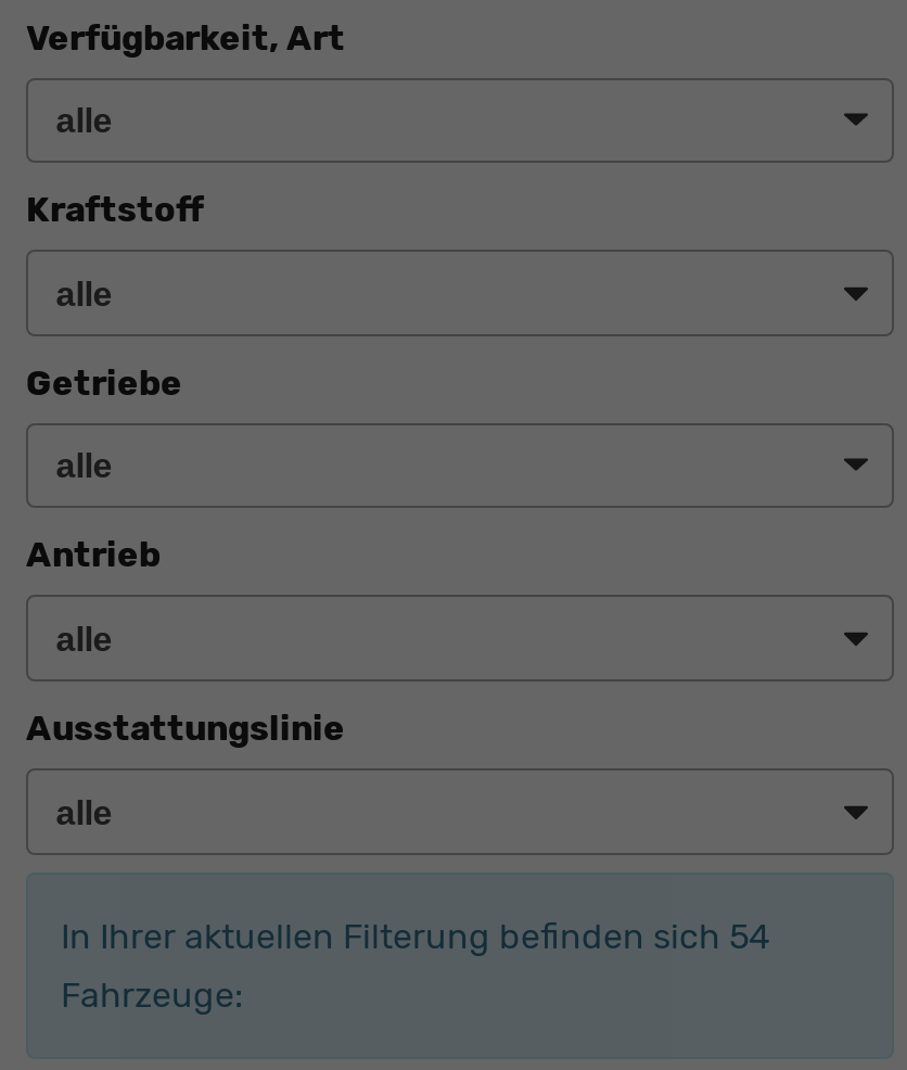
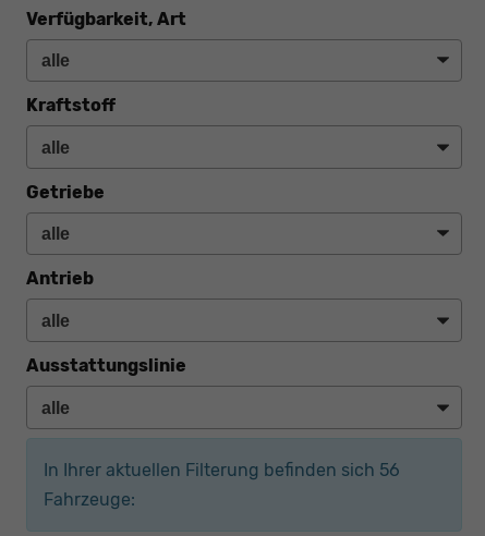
- In Ihrer aktuellen Filterung befinden sich 54
+ In Ihrer aktuellen Filterung befinden sich 56
